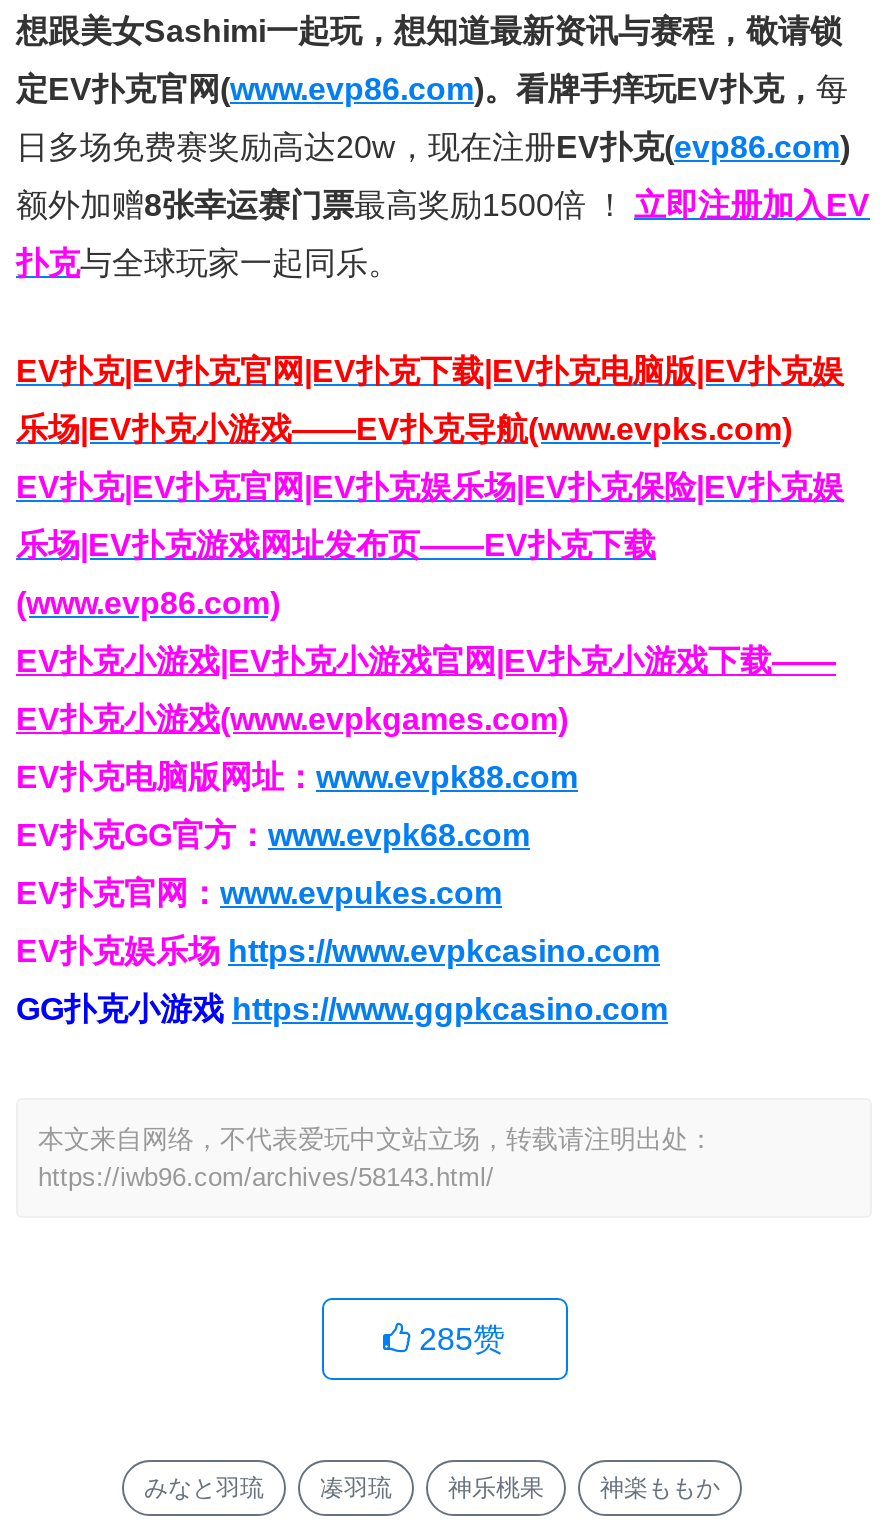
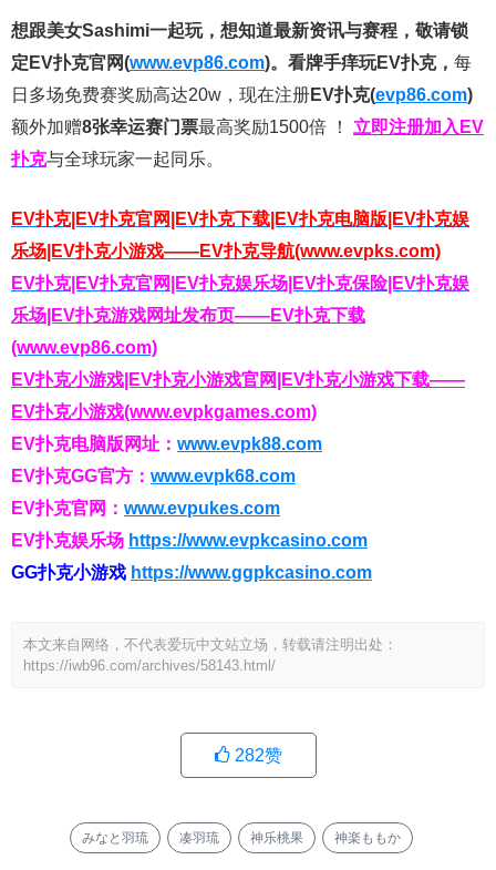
- 285赞
+ 282赞
